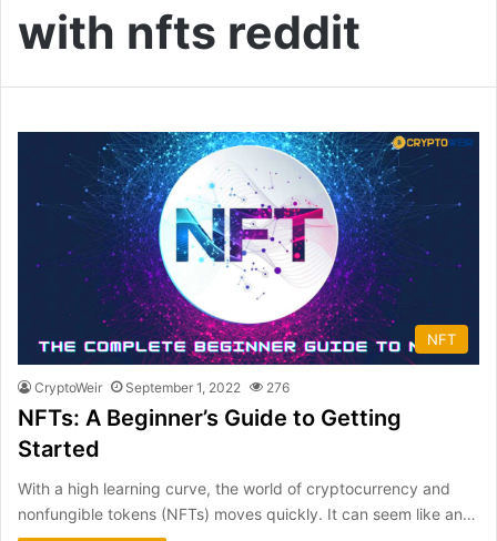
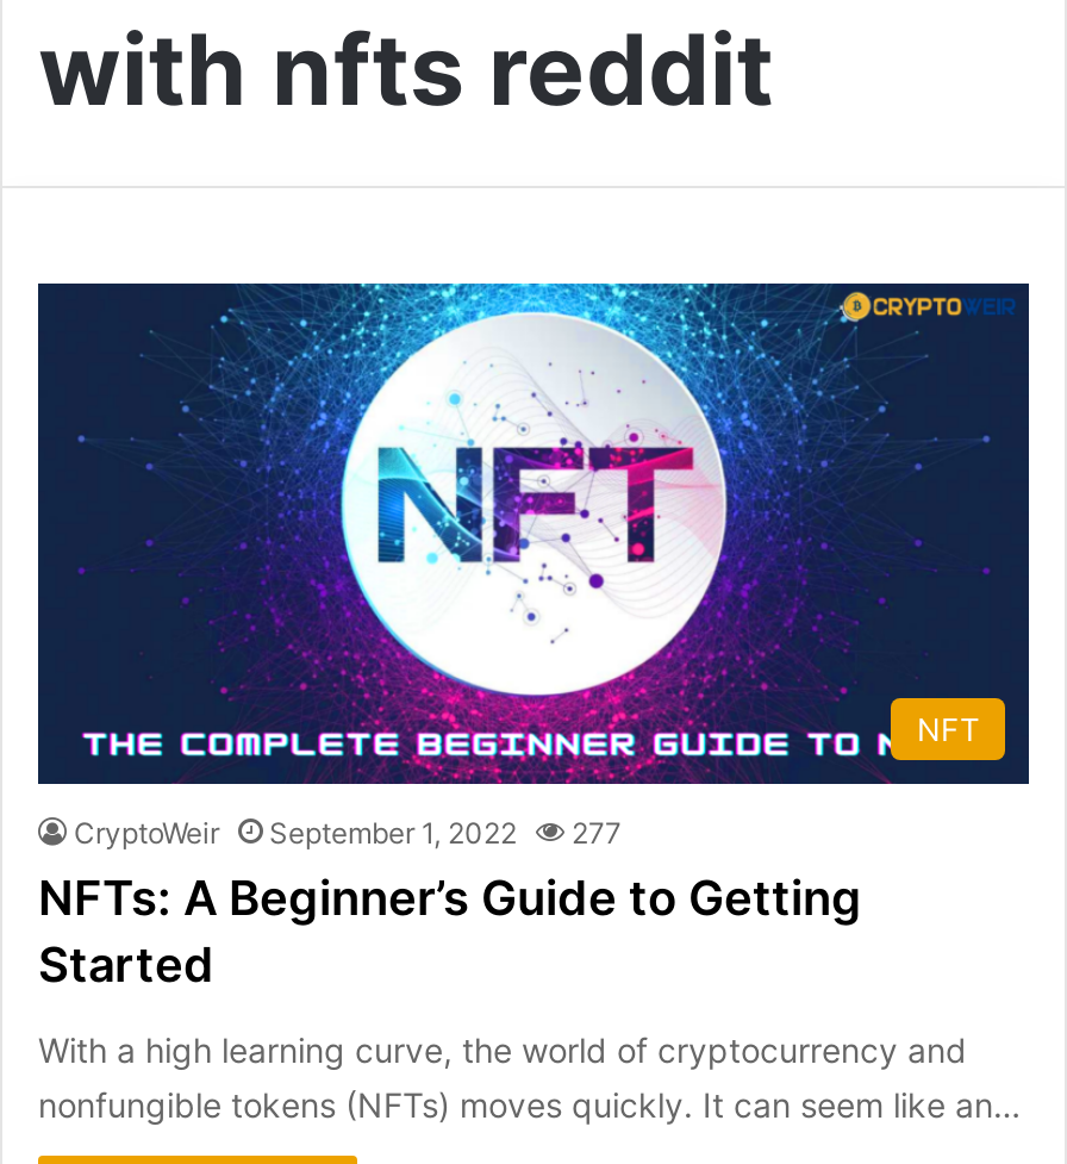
- CryptoWeir September 1, 2022 276
+ CryptoWeir September 1, 2022 277
